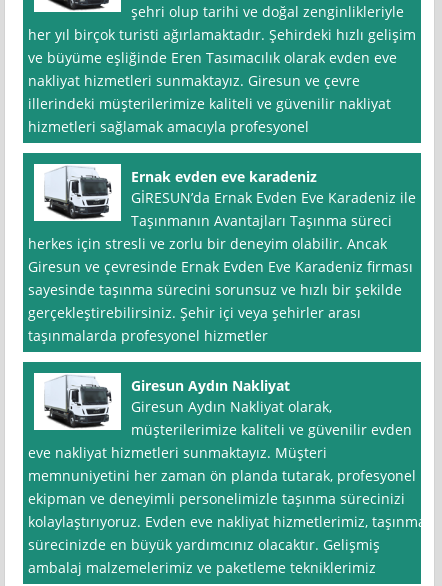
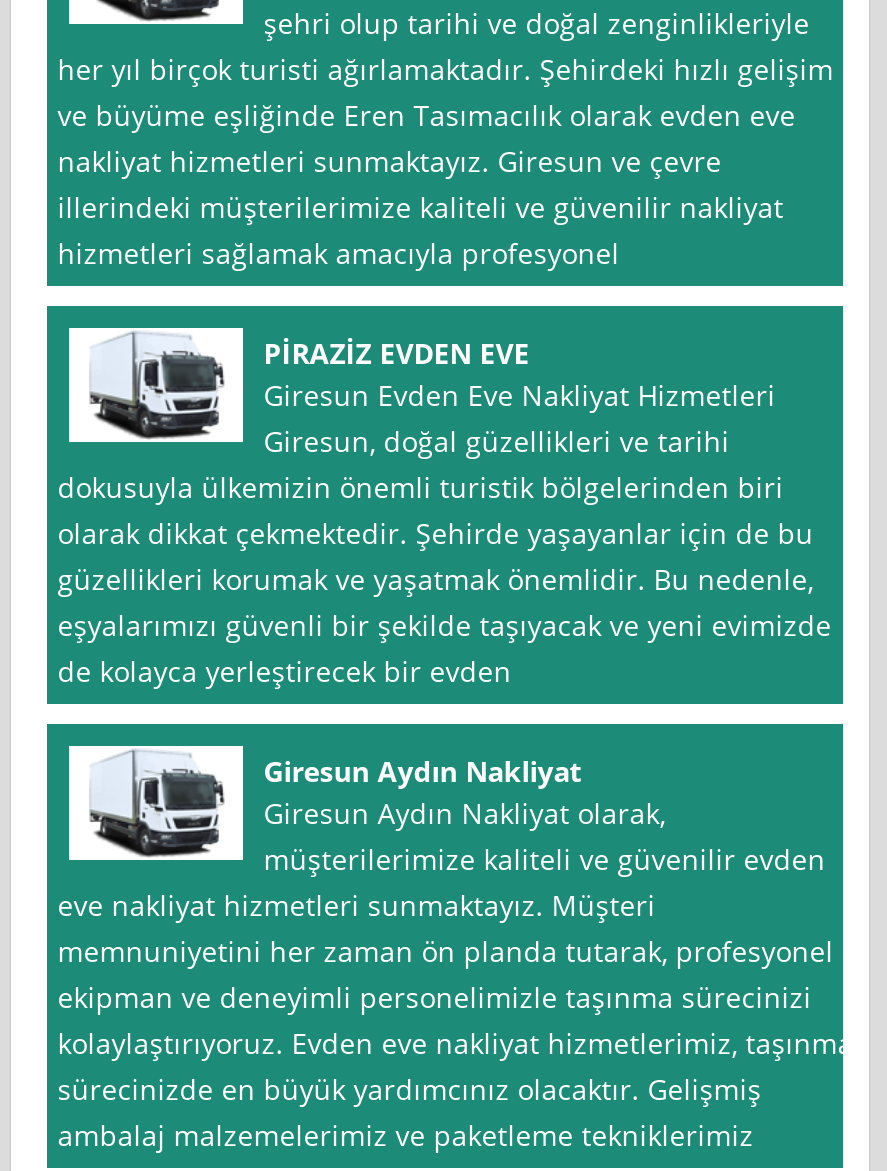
- Ernak evden eve karadeniz
- GİRESUN’da Ernak Evden Eve Karadeniz ile
- Taşınmanın Avantajları Taşınma süreci
- herkes için stresli ve zorlu bir deneyim olabilir. Ancak
- Giresun ve çevresinde Ernak Evden Eve Karadeniz firması
- sayesinde taşınma sürecini sorunsuz ve hızlı bir şekilde
- gerçekleştirebilirsiniz. Şehir içi veya şehirler arası
- taşınmalarda profesyonel hizmetler
+ PİRAZİZ EVDEN EVE
+ Giresun Evden Eve Nakliyat Hizmetleri
+ Giresun, doğal güzellikleri ve tarihi
+ dokusuyla ülkemizin önemli turistik bölgelerinden biri
+ olarak dikkat çekmektedir. Şehirde yaşayanlar için de bu
+ güzellikleri korumak ve yaşatmak önemlidir. Bu nedenle,
+ eşyalarımızı güvenli bir şekilde taşıyacak ve yeni evimizde
+ de kolayca yerleştirecek bir evden
